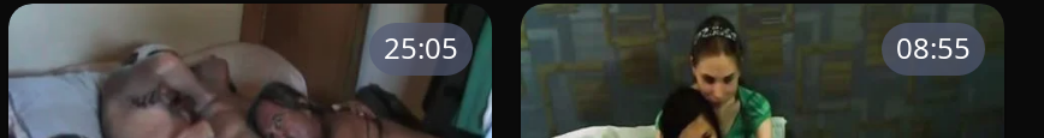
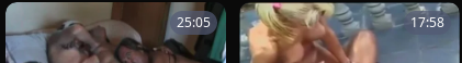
- 08:55
+ 17:58
